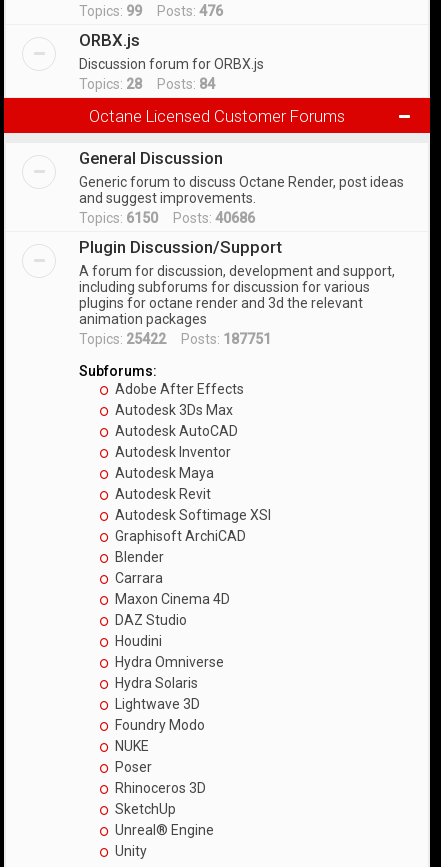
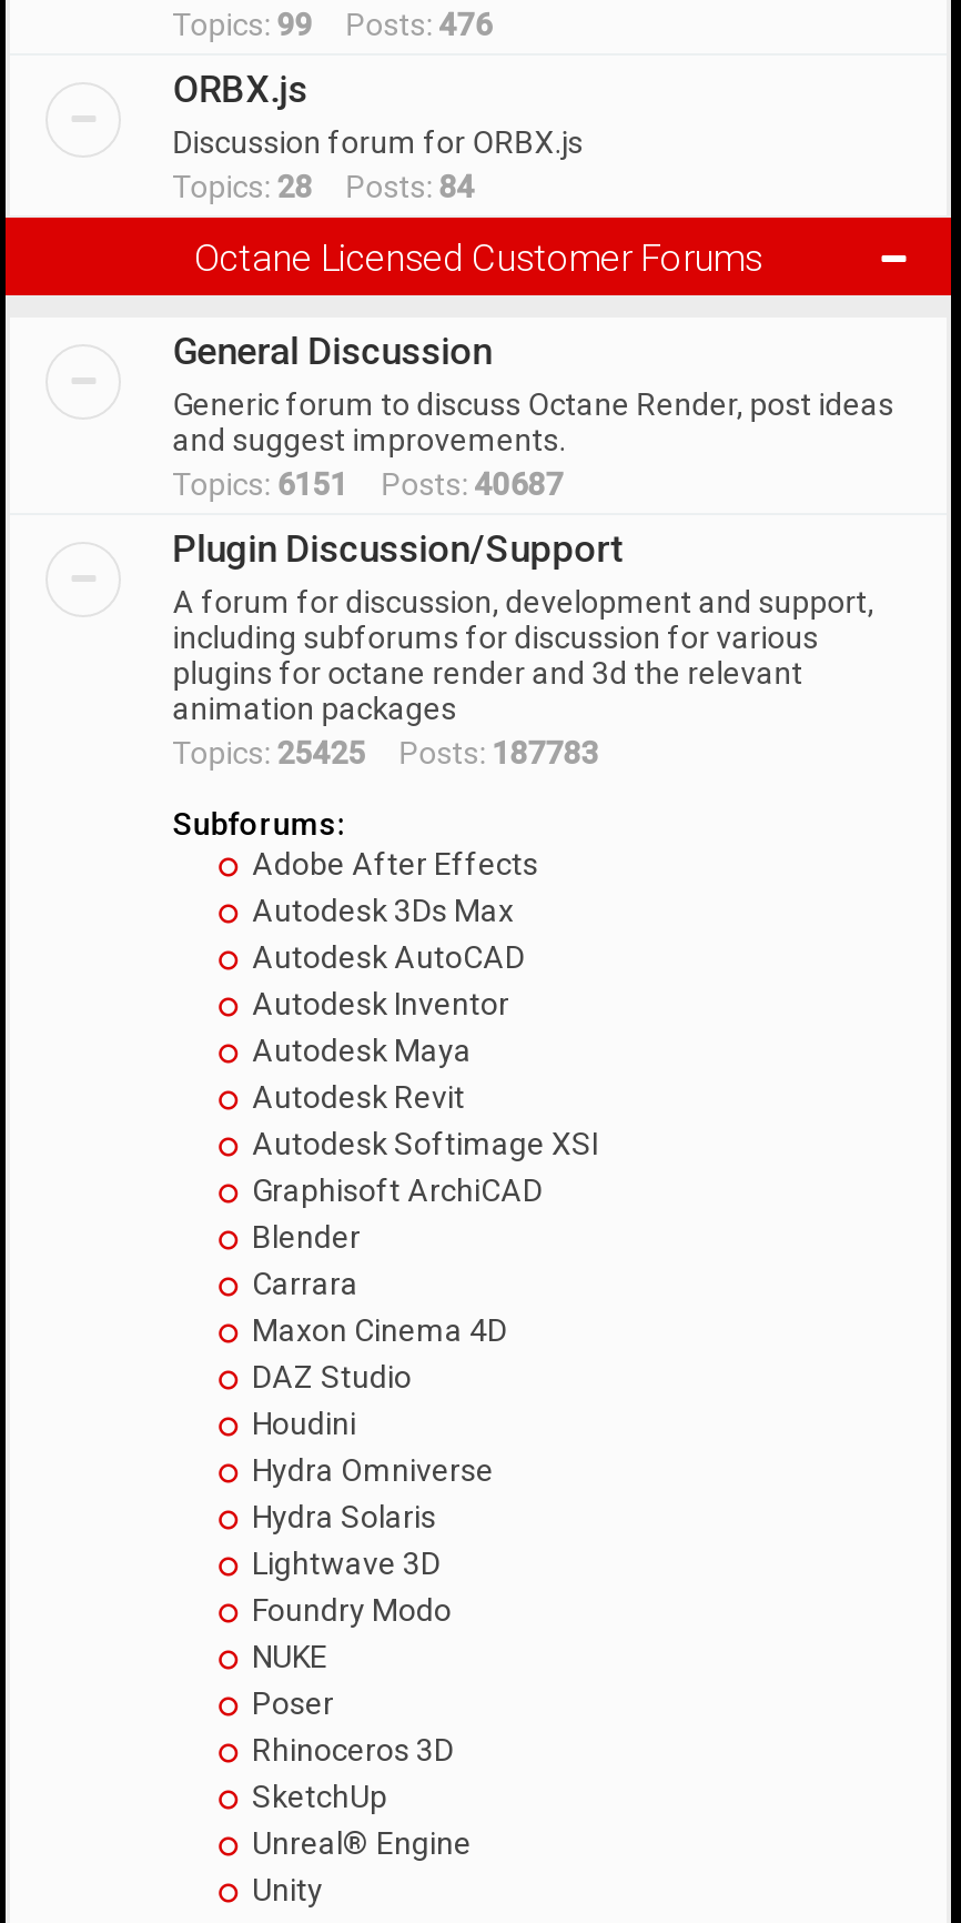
- Topics: 6150 Posts: 40686
+ Topics: 6151 Posts: 40687

- Topics: 25422 Posts: 187751
+ Topics: 25425 Posts: 187783
